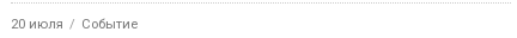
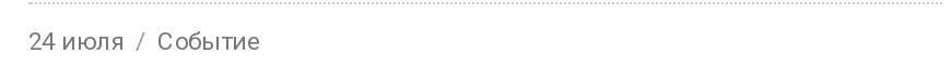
- 20 июля Событие
+ 24 июля Событие
